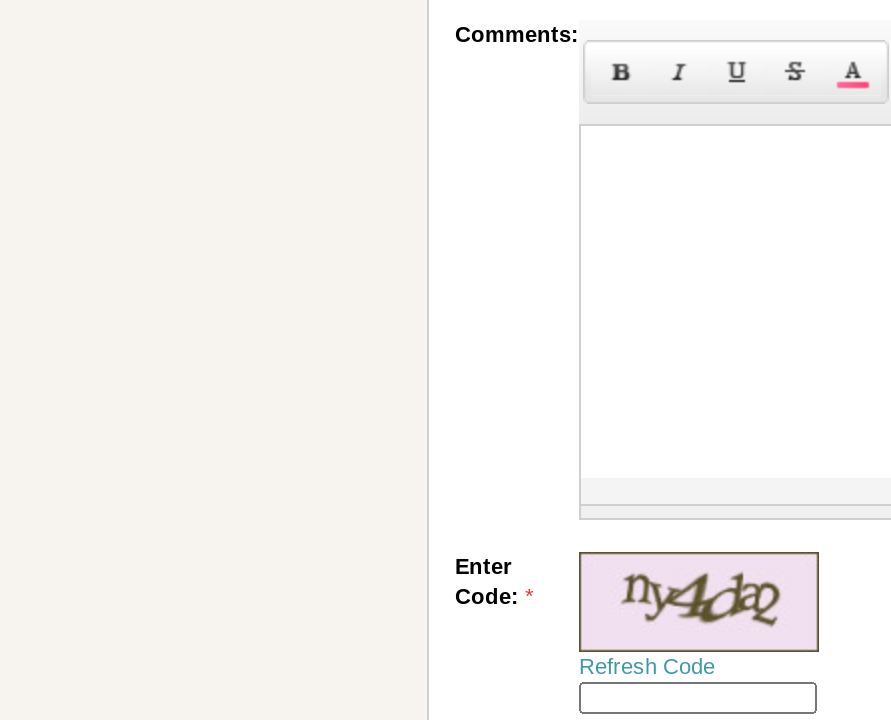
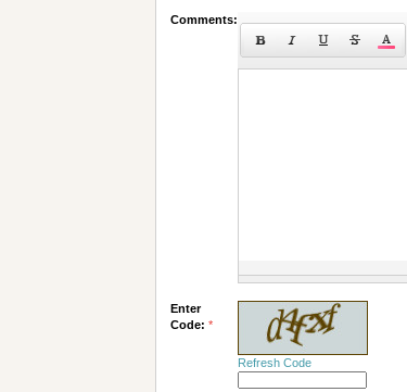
- [image]
+ [image]
